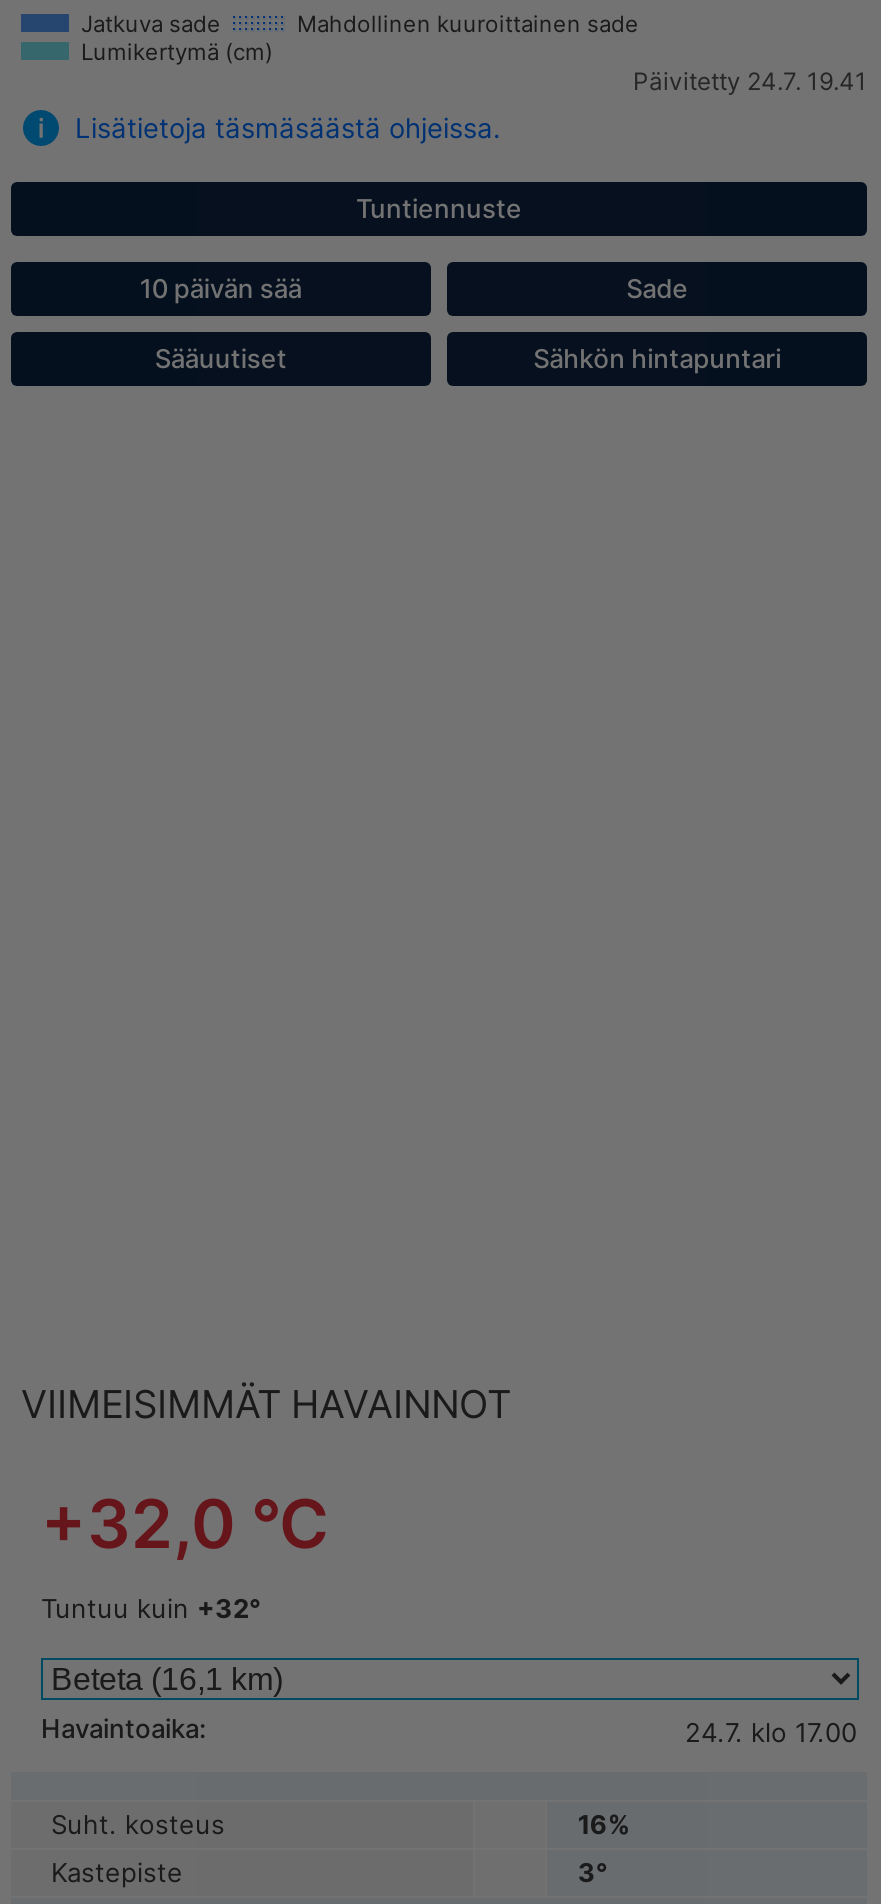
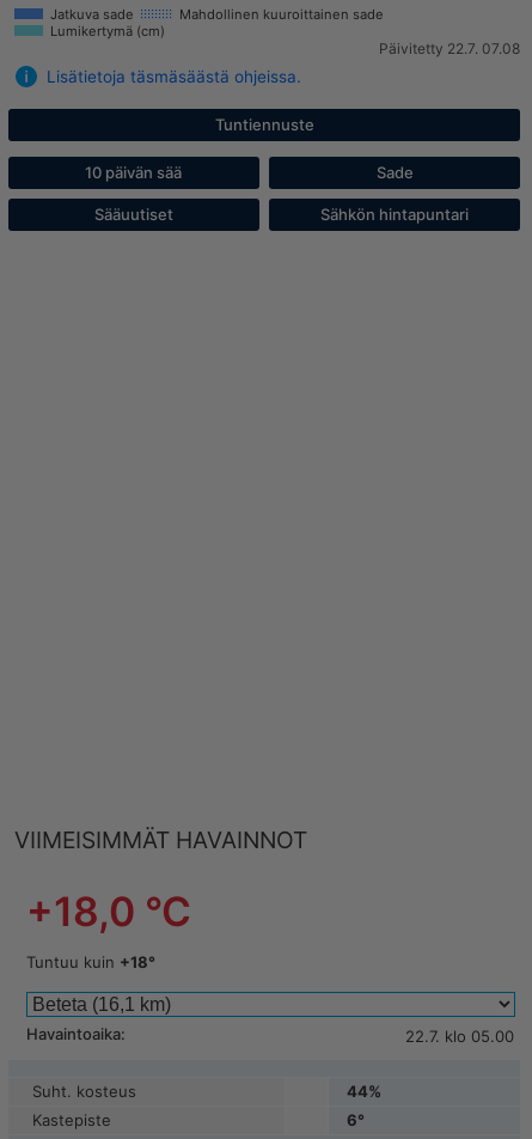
- Päivitetty 24.7. 19.41
+ Päivitetty 22.7. 07.08

- +32,0 °C
+ +18,0 °C

- Tuntuu kuin +32°
+ Tuntuu kuin +18°

- 24.7. klo 17.00
+ 22.7. klo 05.00

- 16%
+ 44%

- 3°
+ 6°
